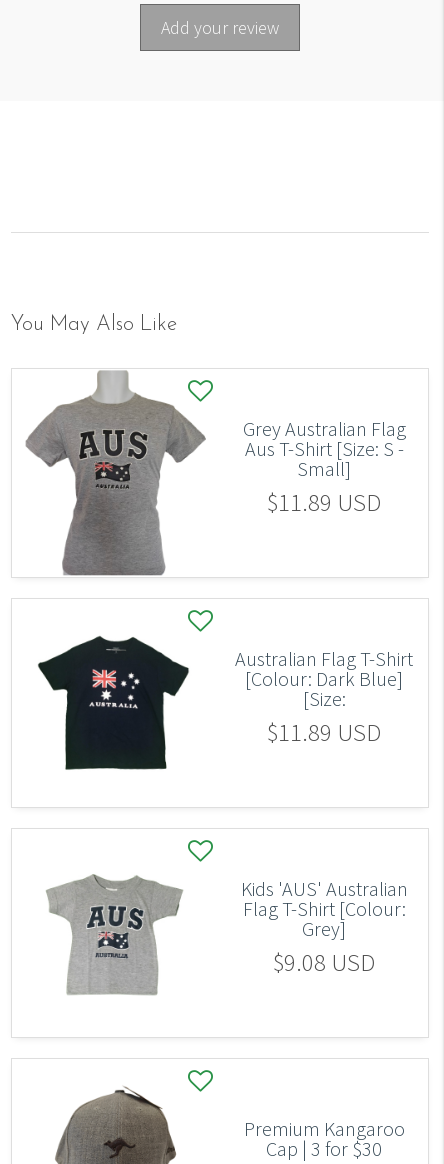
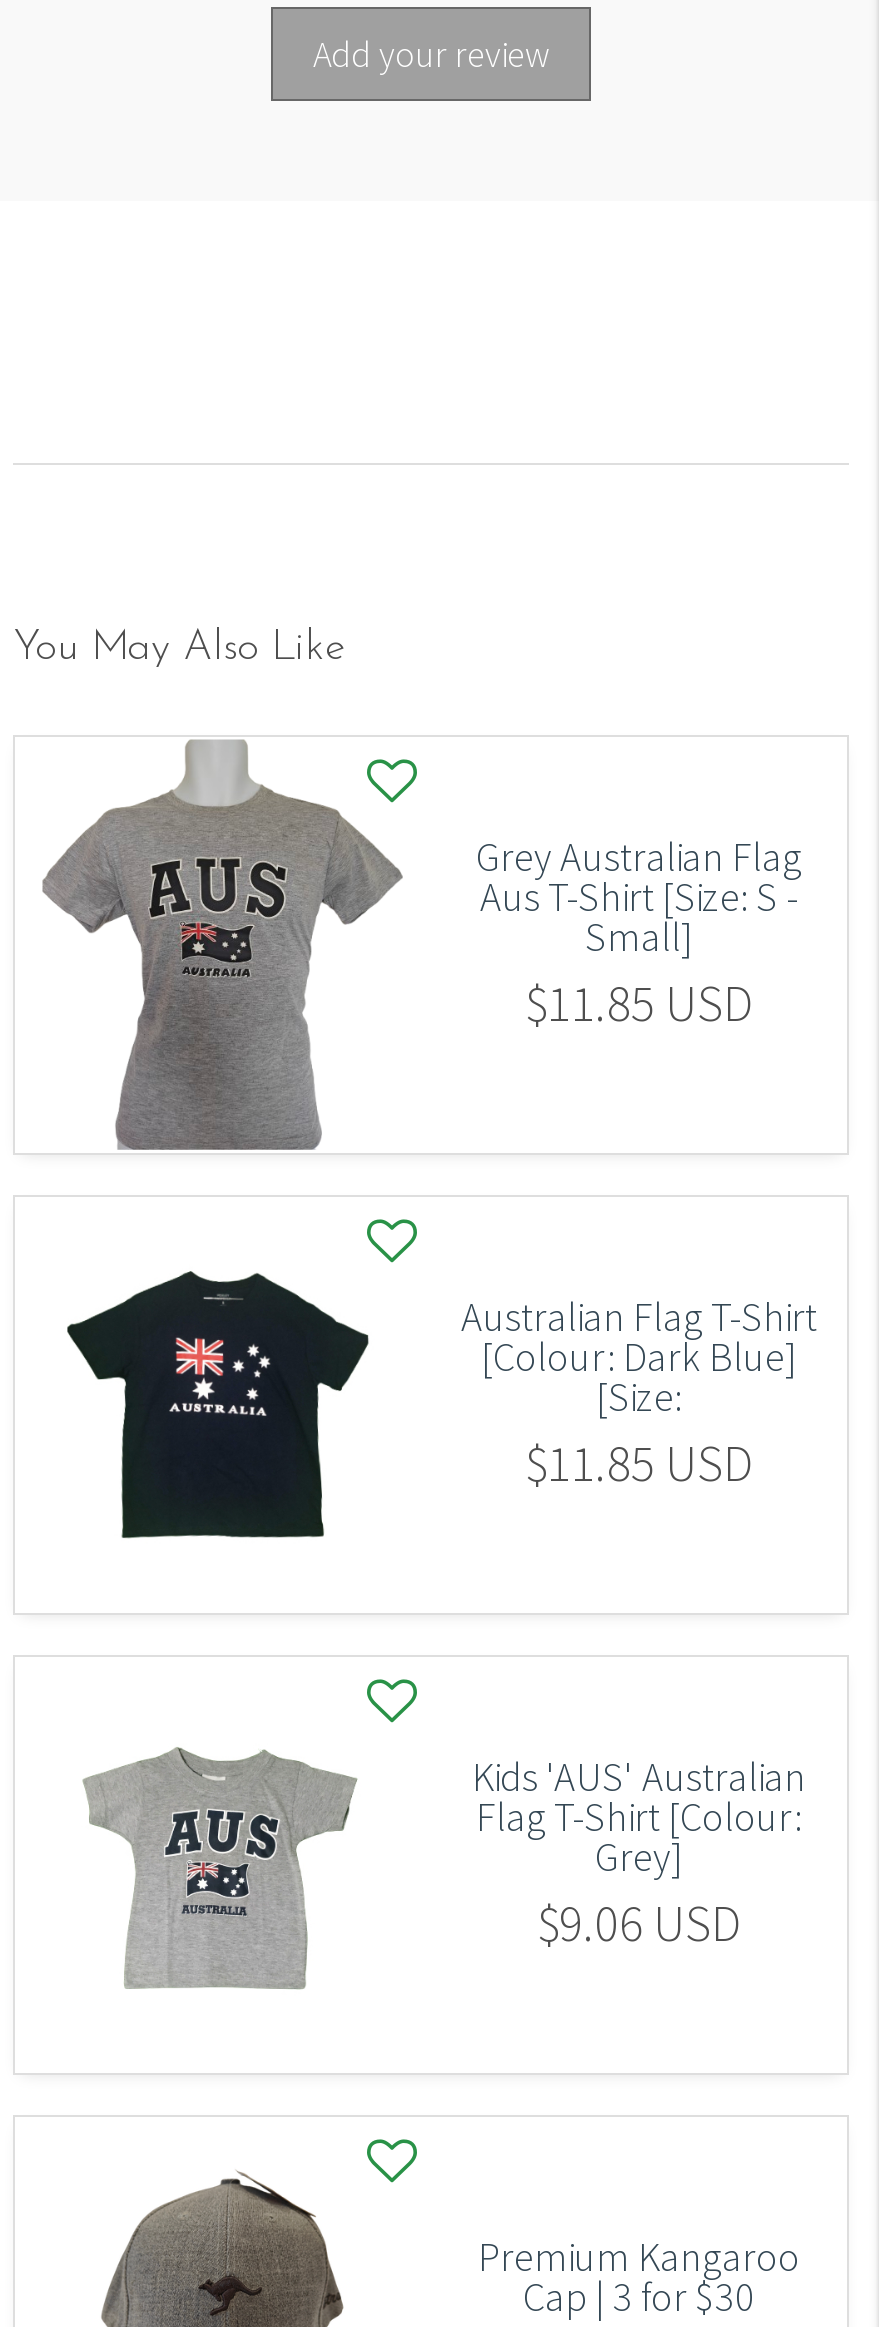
- $11.89 USD
+ $11.85 USD

- $11.89 USD
+ $11.85 USD

- $9.08 USD
+ $9.06 USD
